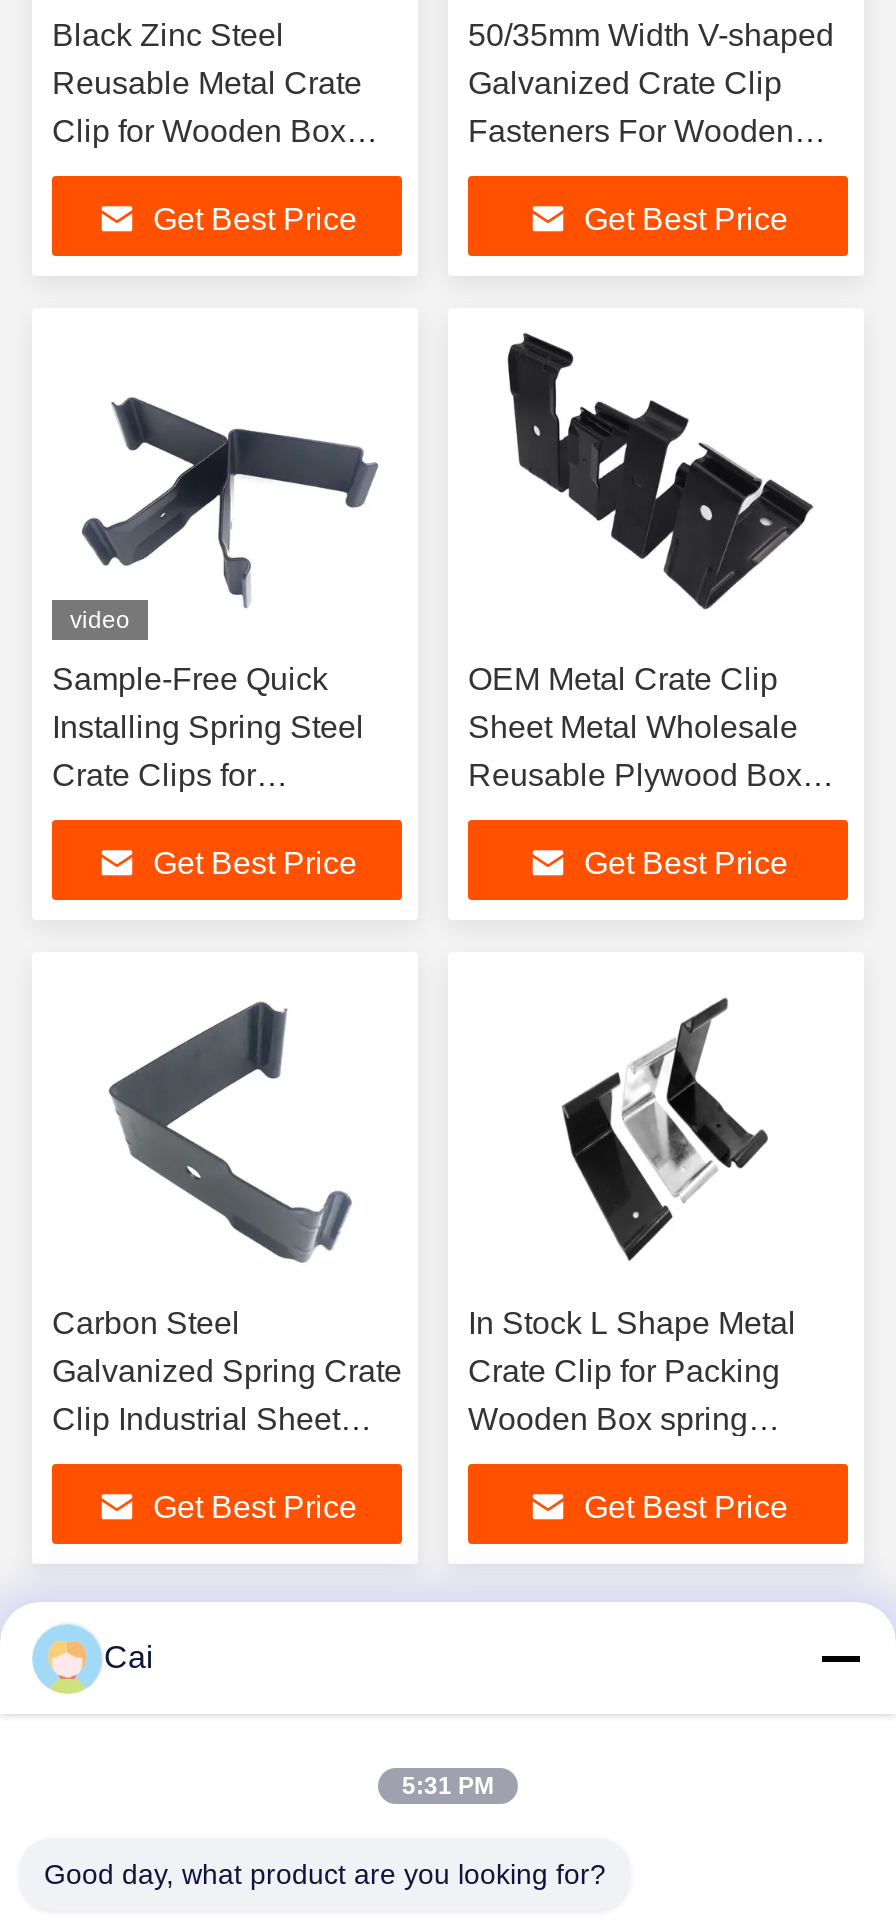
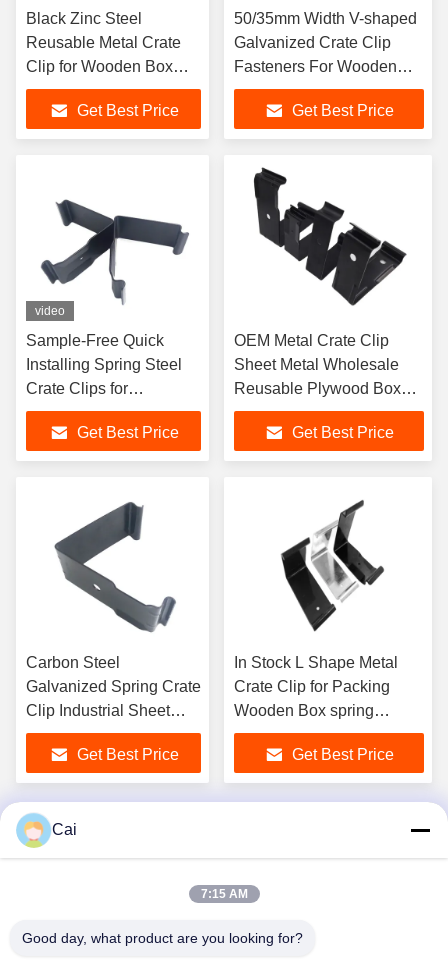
- 5:31 PM
+ 7:15 AM
